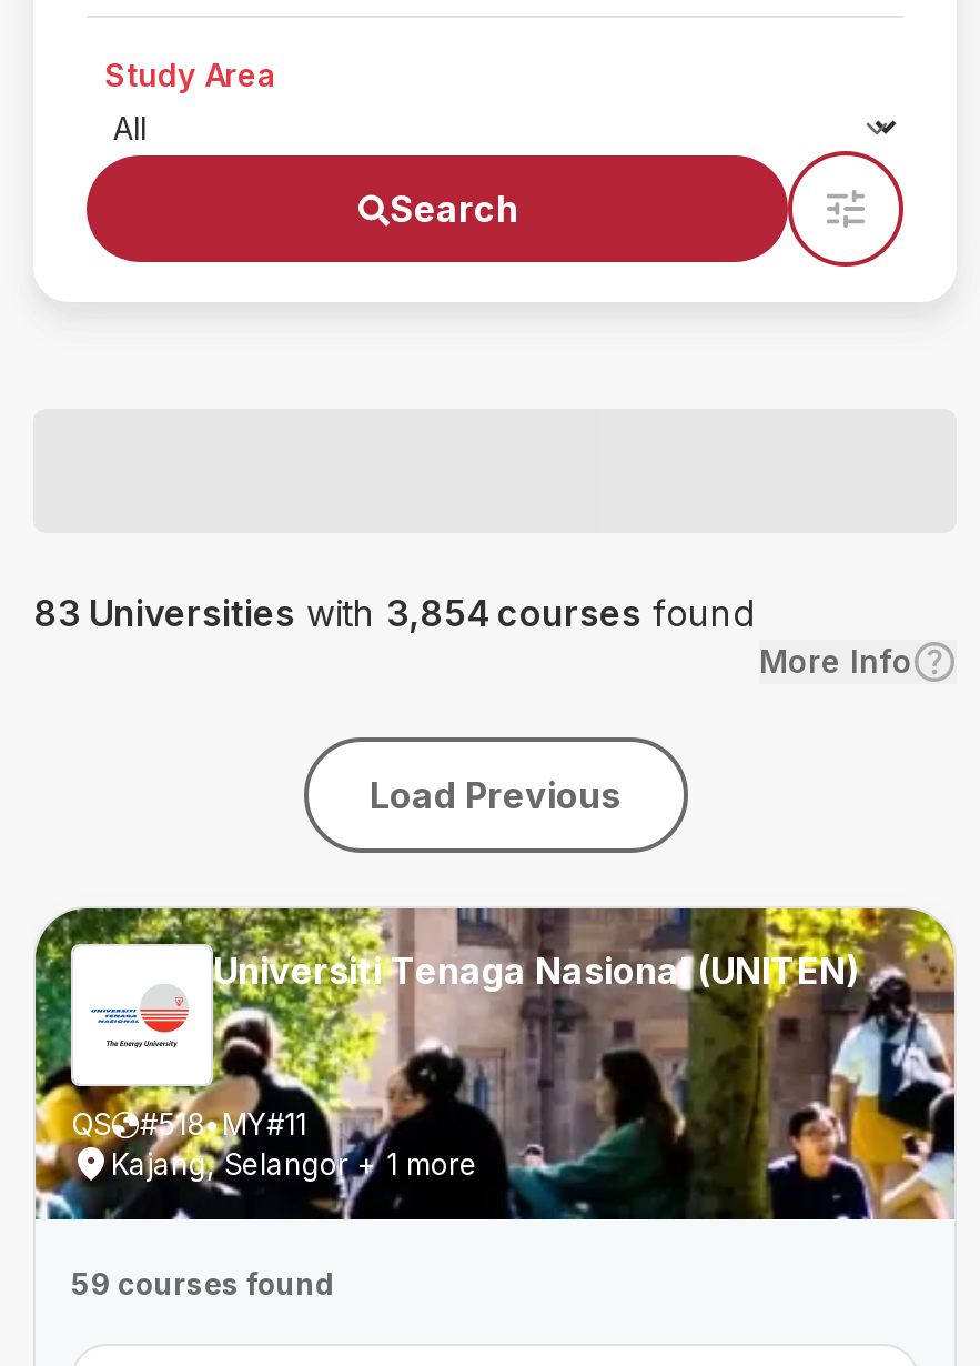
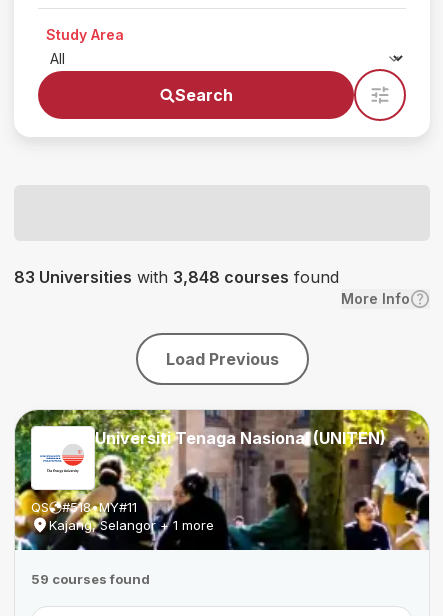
- 83 Universities with 3,854 courses found
+ 83 Universities with 3,848 courses found
